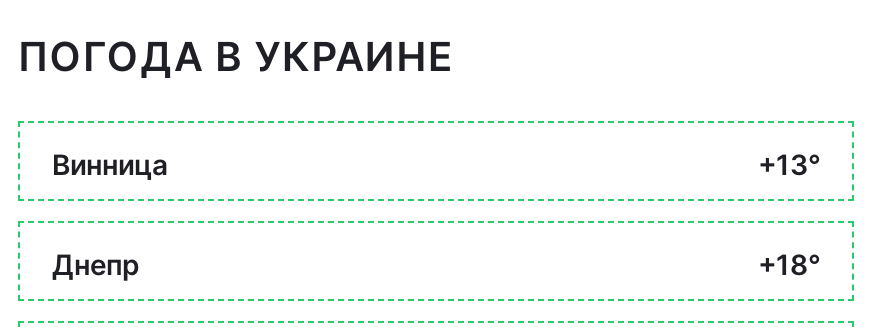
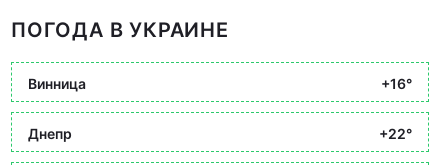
- +13°
+ +16°

- +18°
+ +22°
